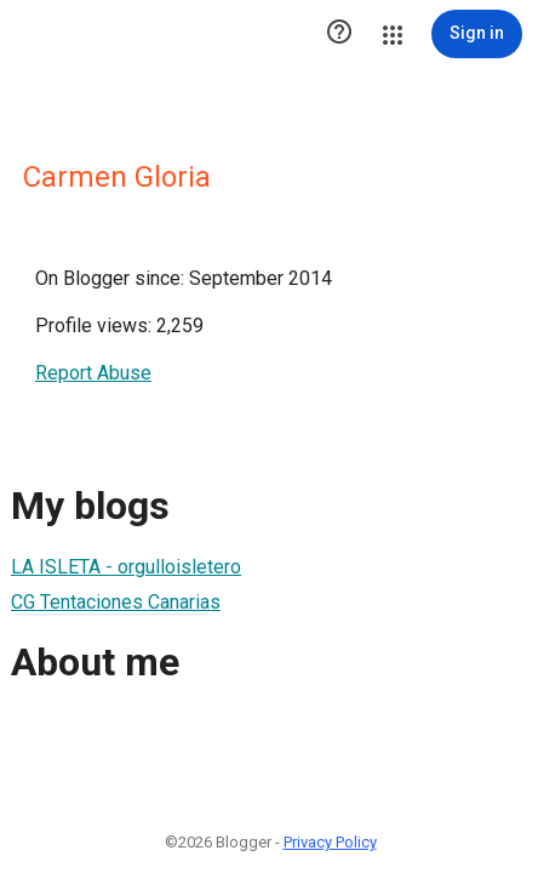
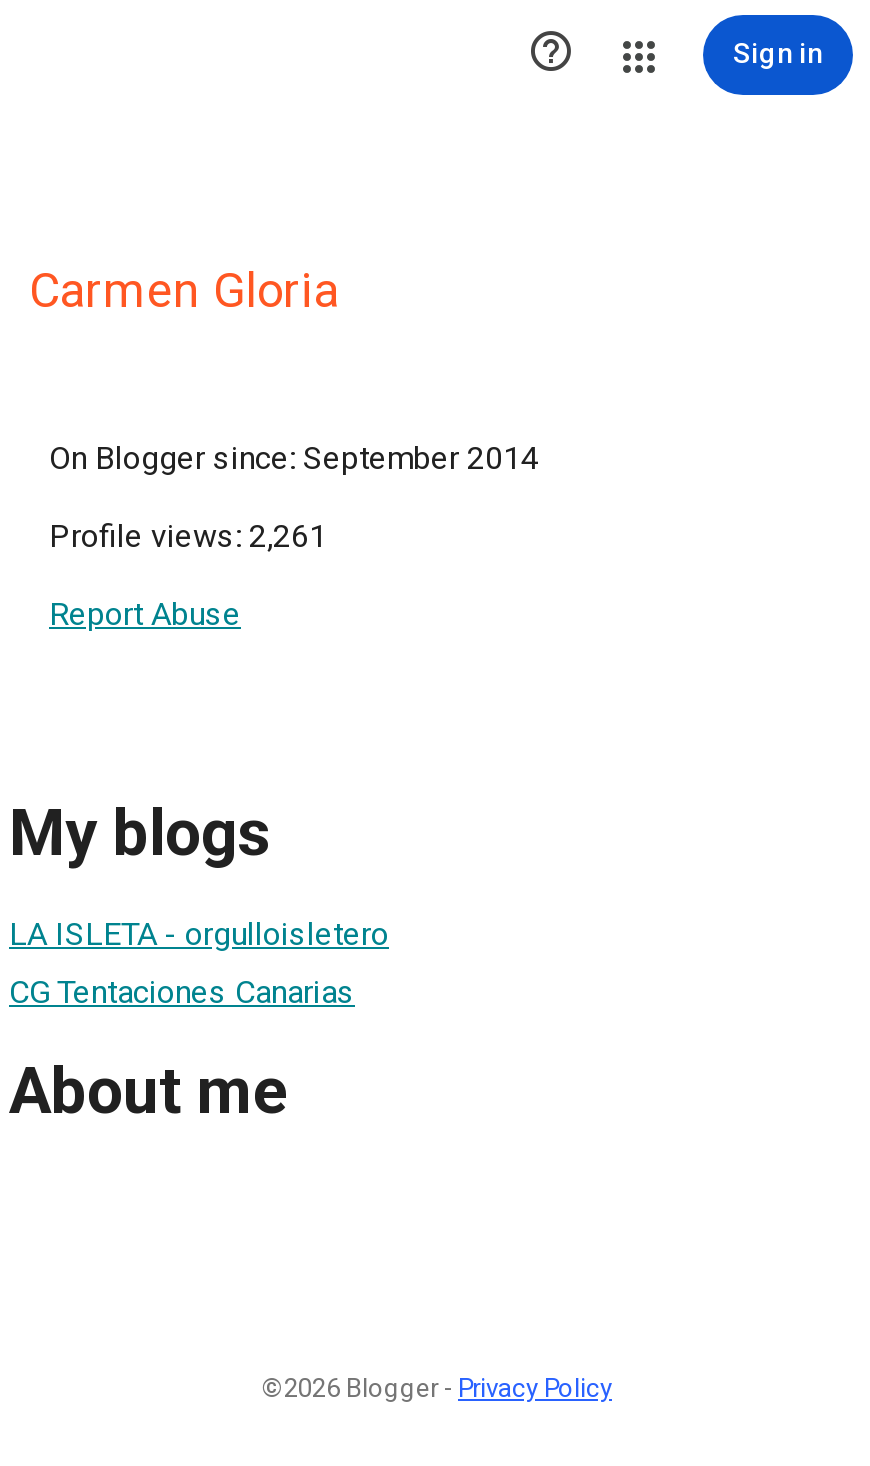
- Profile views: 2,259
+ Profile views: 2,261
